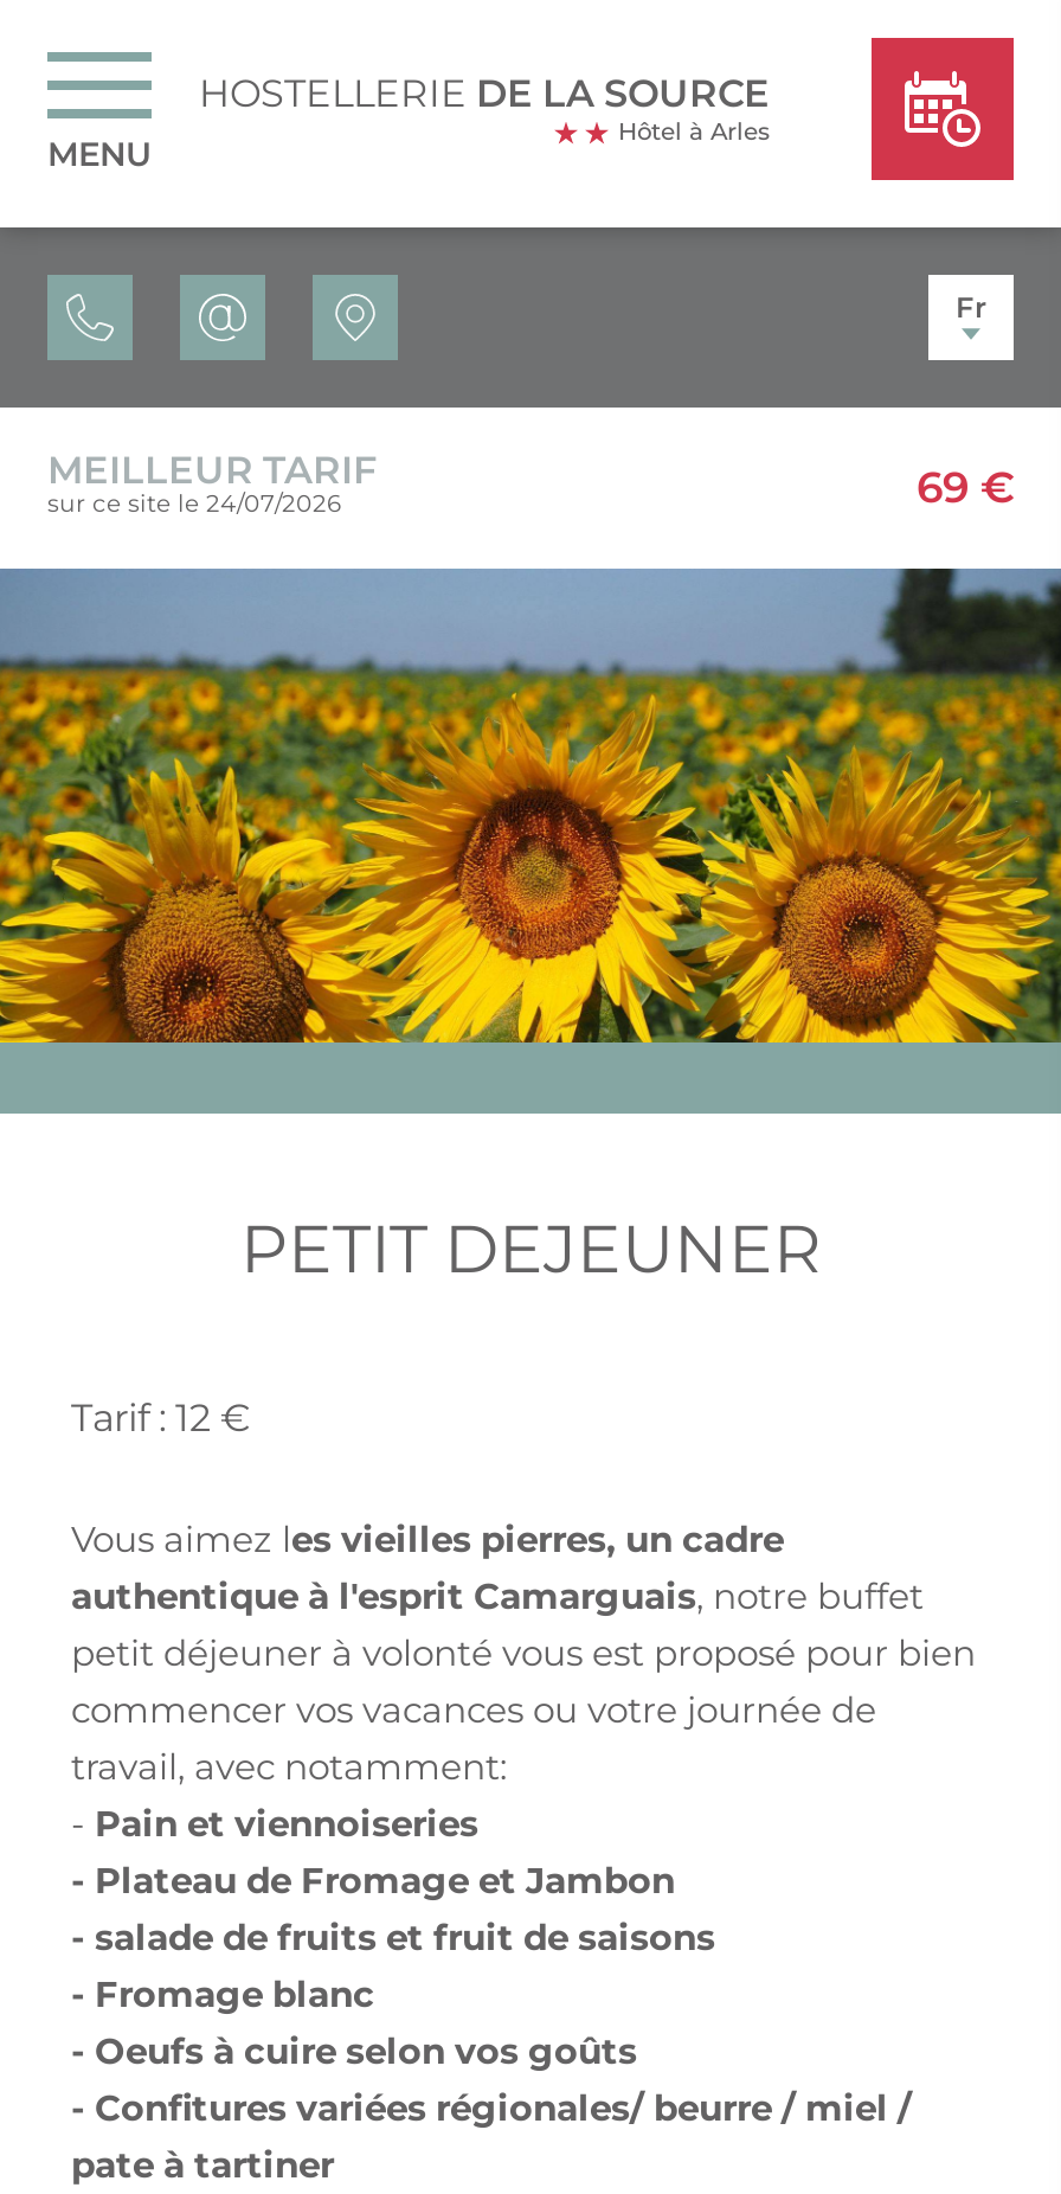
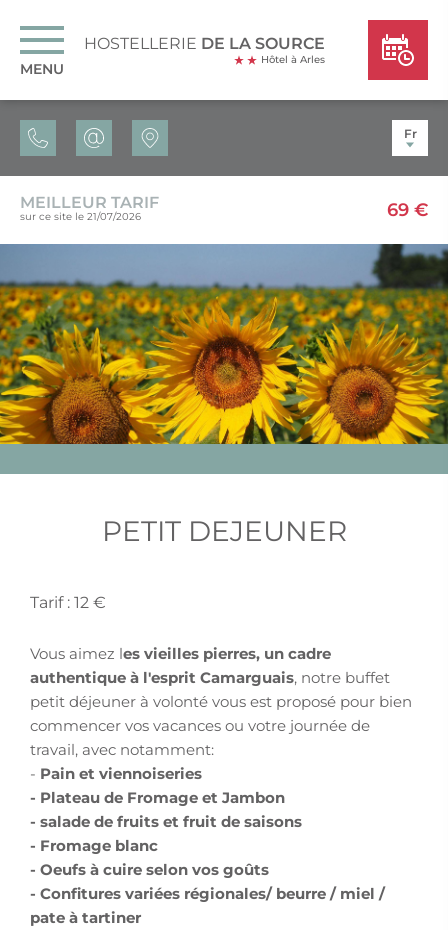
- sur ce site le 24/07/2026
+ sur ce site le 21/07/2026
